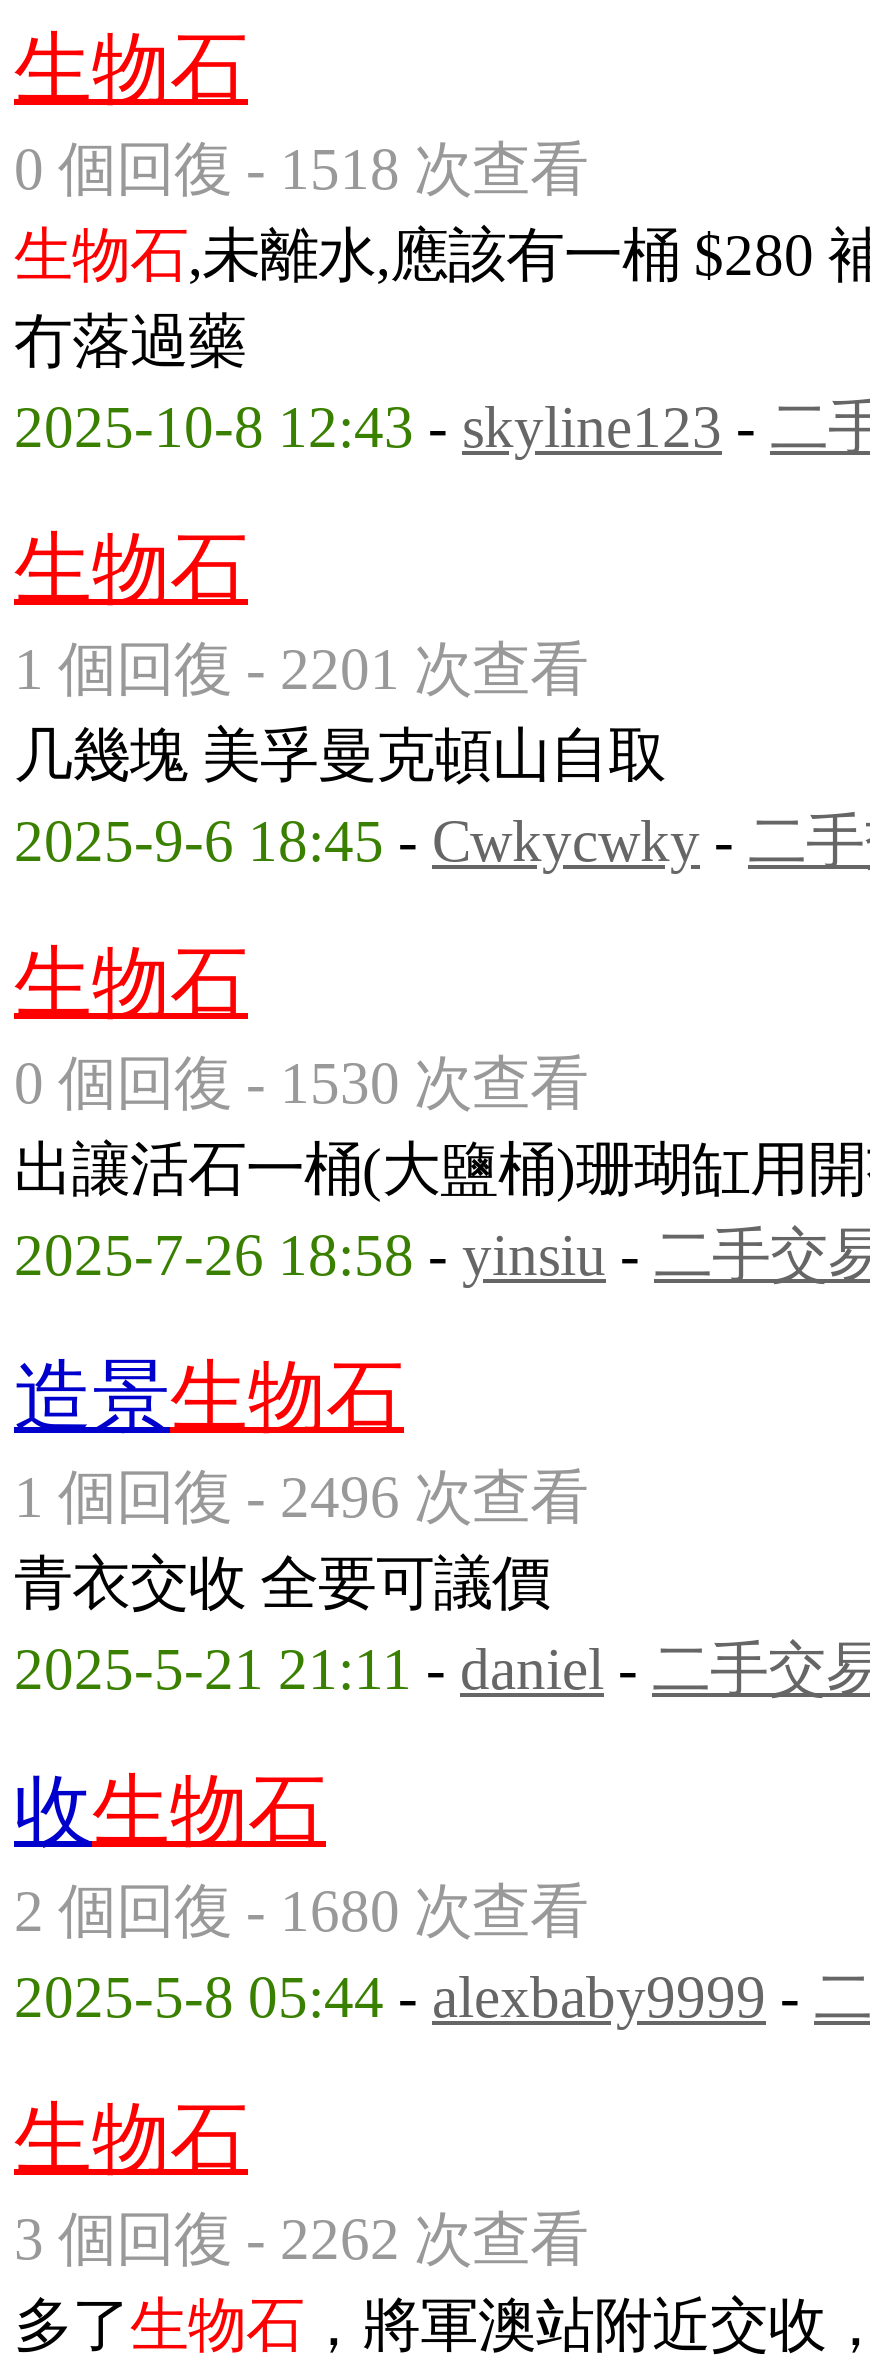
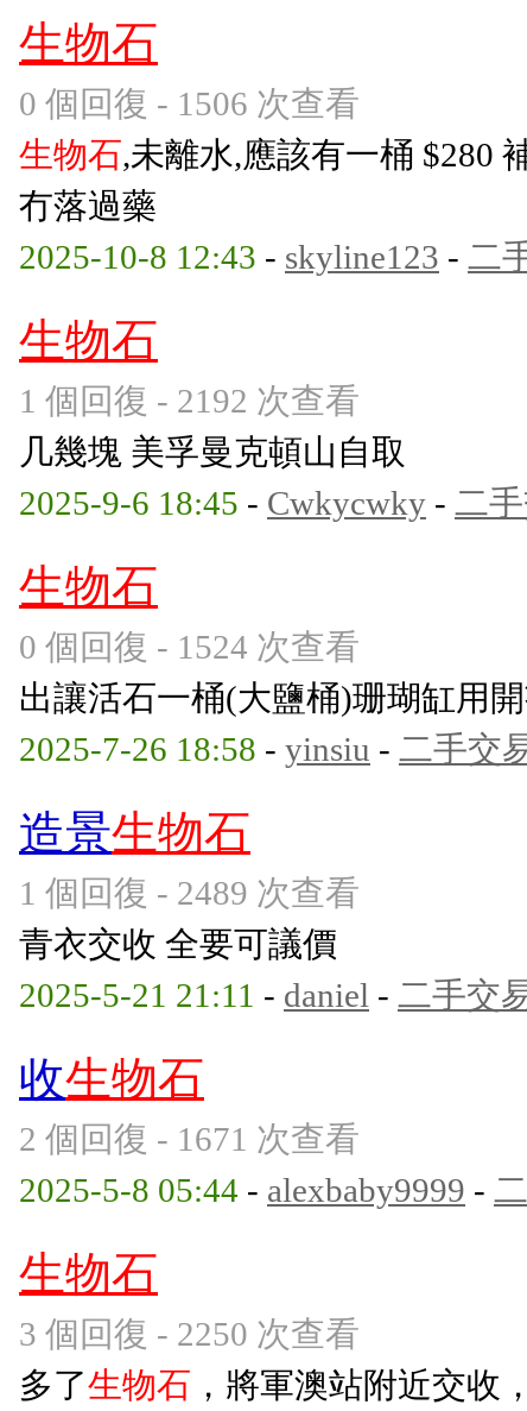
- 0 個回復 - 1518 次查看
+ 0 個回復 - 1506 次查看

- 1 個回復 - 2201 次查看
+ 1 個回復 - 2192 次查看

- 0 個回復 - 1530 次查看
+ 0 個回復 - 1524 次查看

- 1 個回復 - 2496 次查看
+ 1 個回復 - 2489 次查看

- 2 個回復 - 1680 次查看
+ 2 個回復 - 1671 次查看

- 3 個回復 - 2262 次查看
+ 3 個回復 - 2250 次查看
